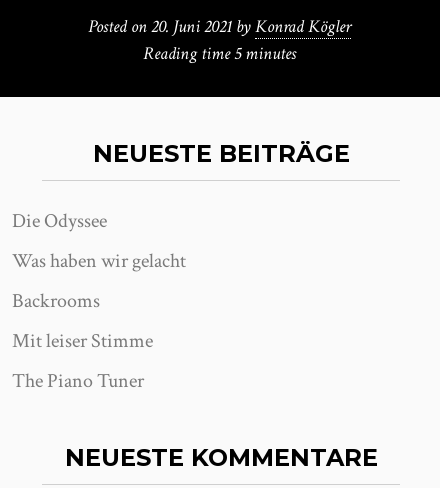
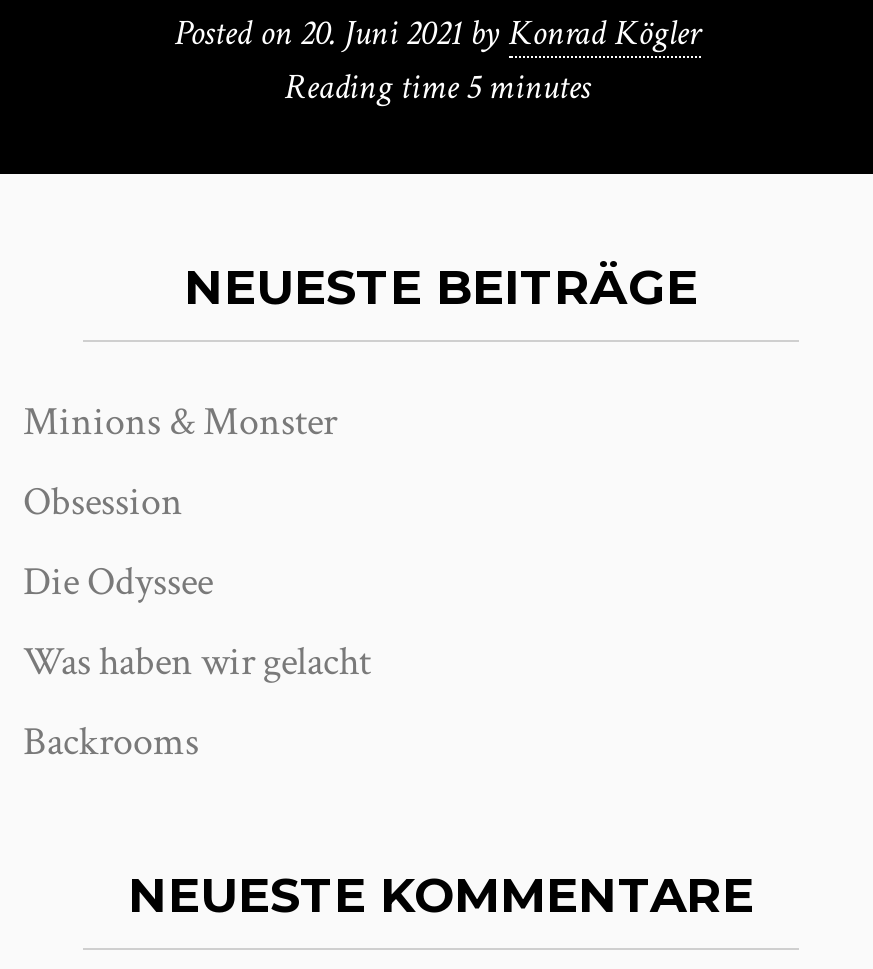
+ Minions & Monster
+ Obsession

moved down: Die Odyssee | Was haben wir gelacht | Backrooms

- Mit leiser Stimme
- The Piano Tuner
